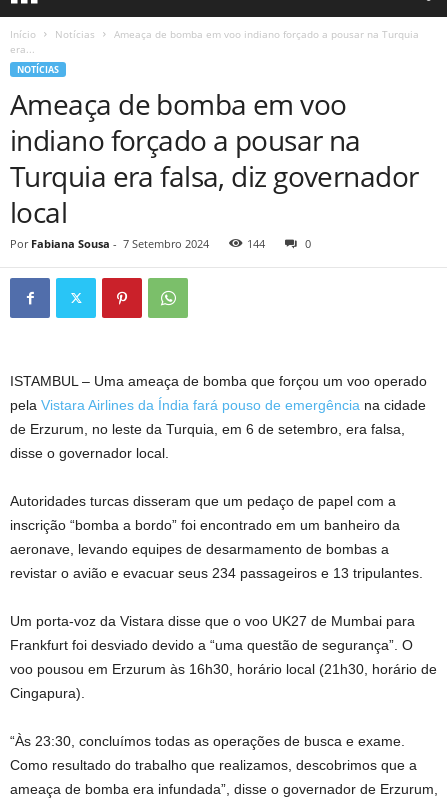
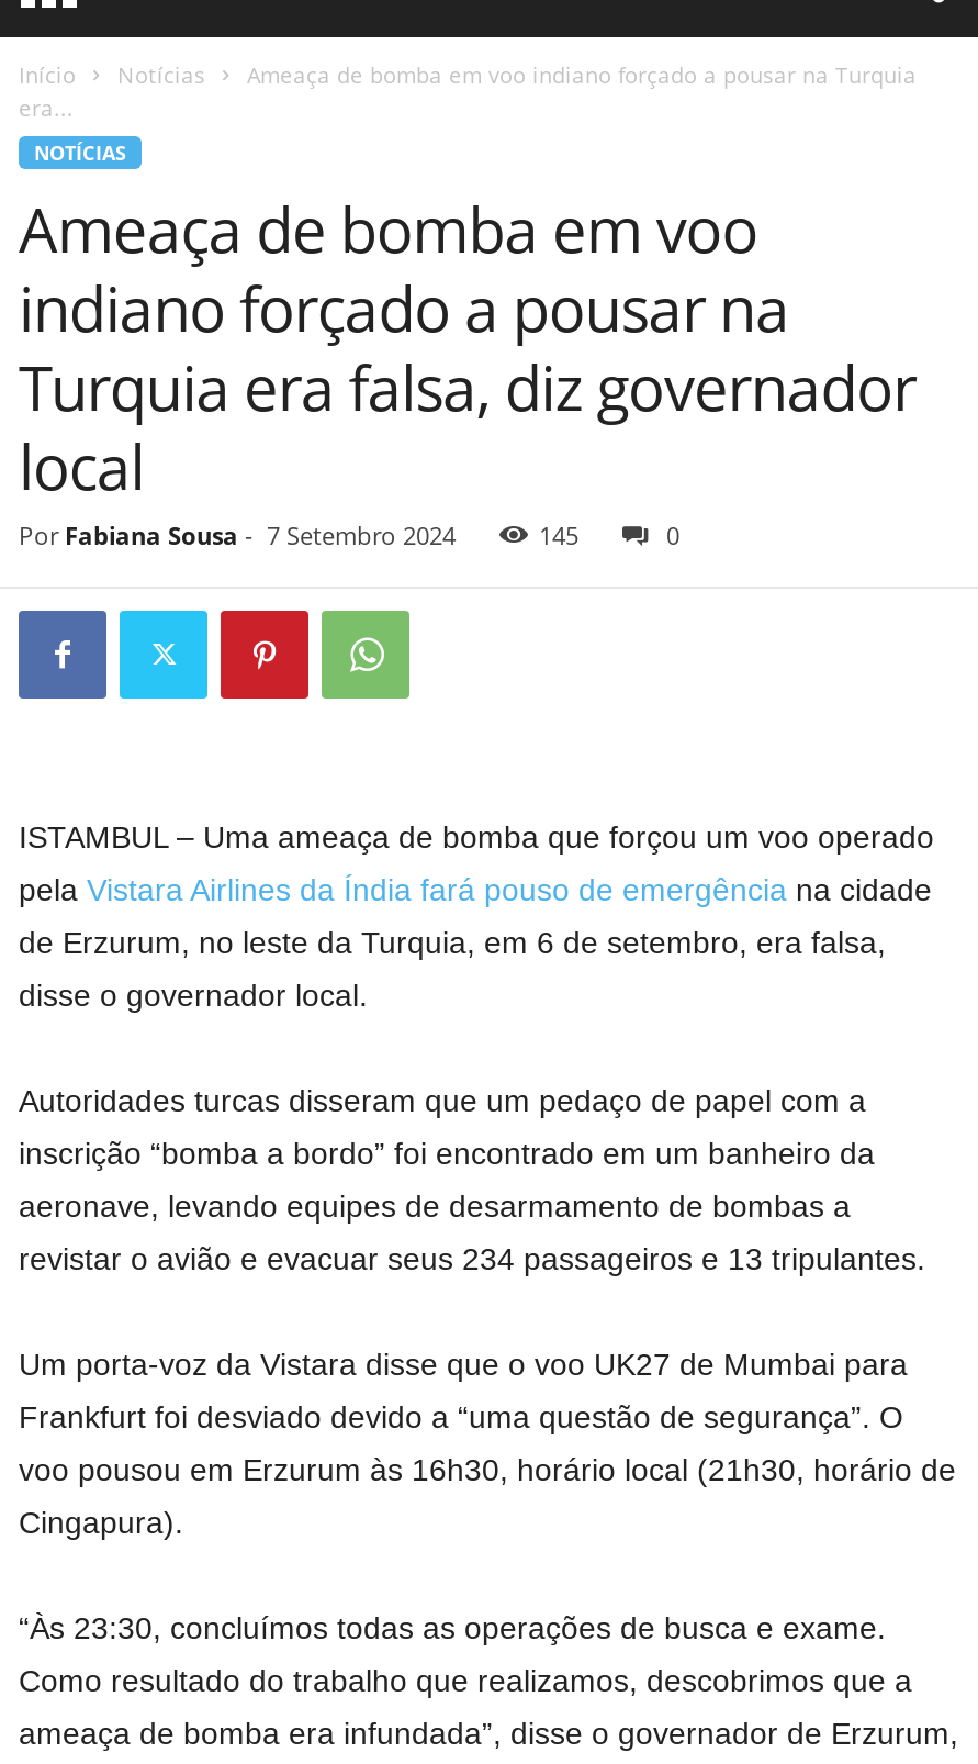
- 144
+ 145
